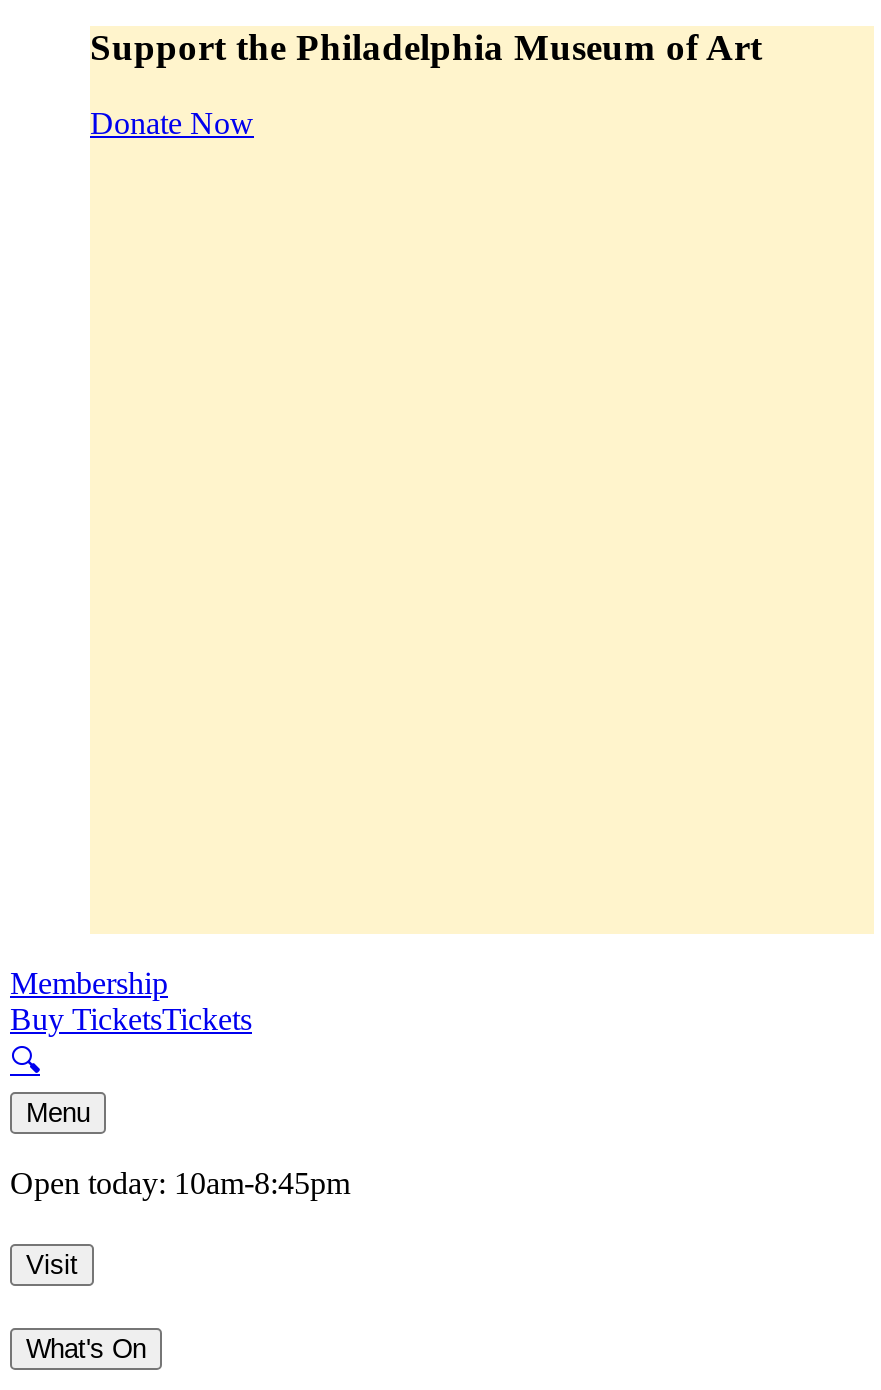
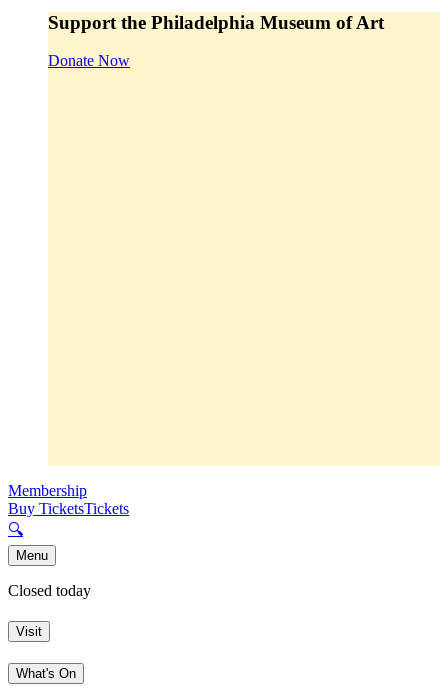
- Open today: 10am-8:45pm
+ Closed today
